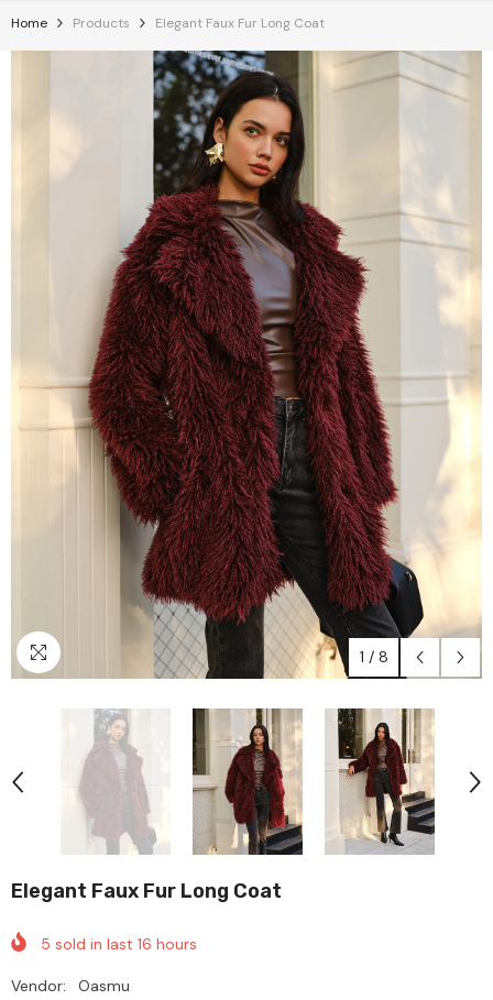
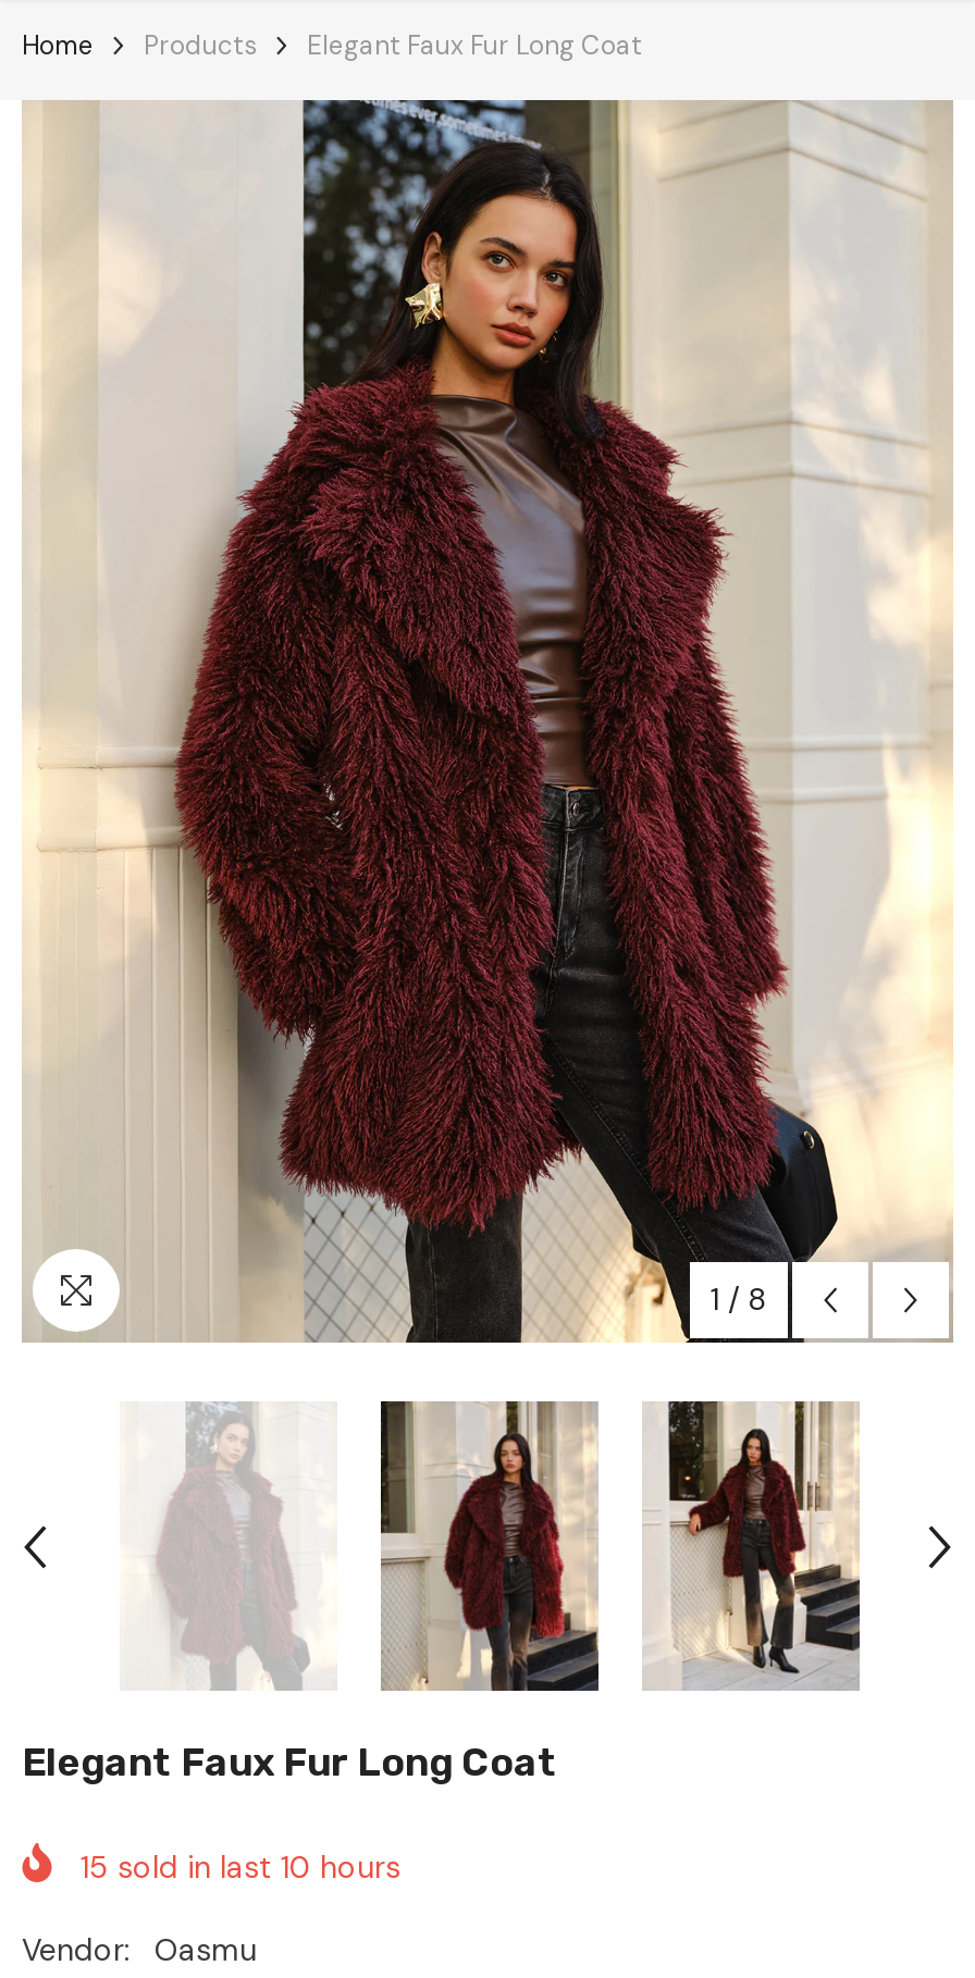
- 5 sold in last 16 hours
+ 15 sold in last 10 hours
